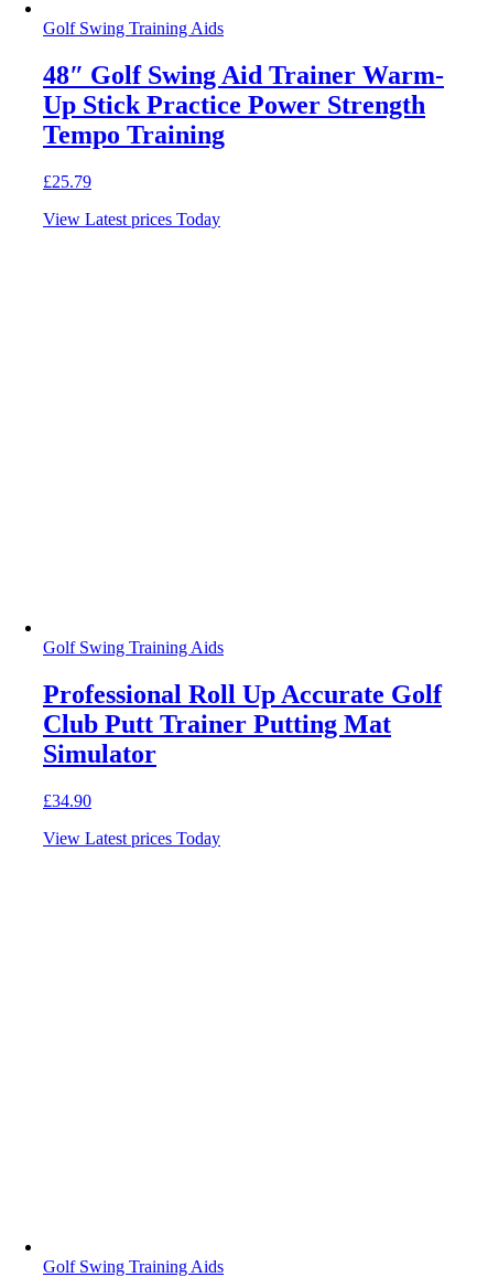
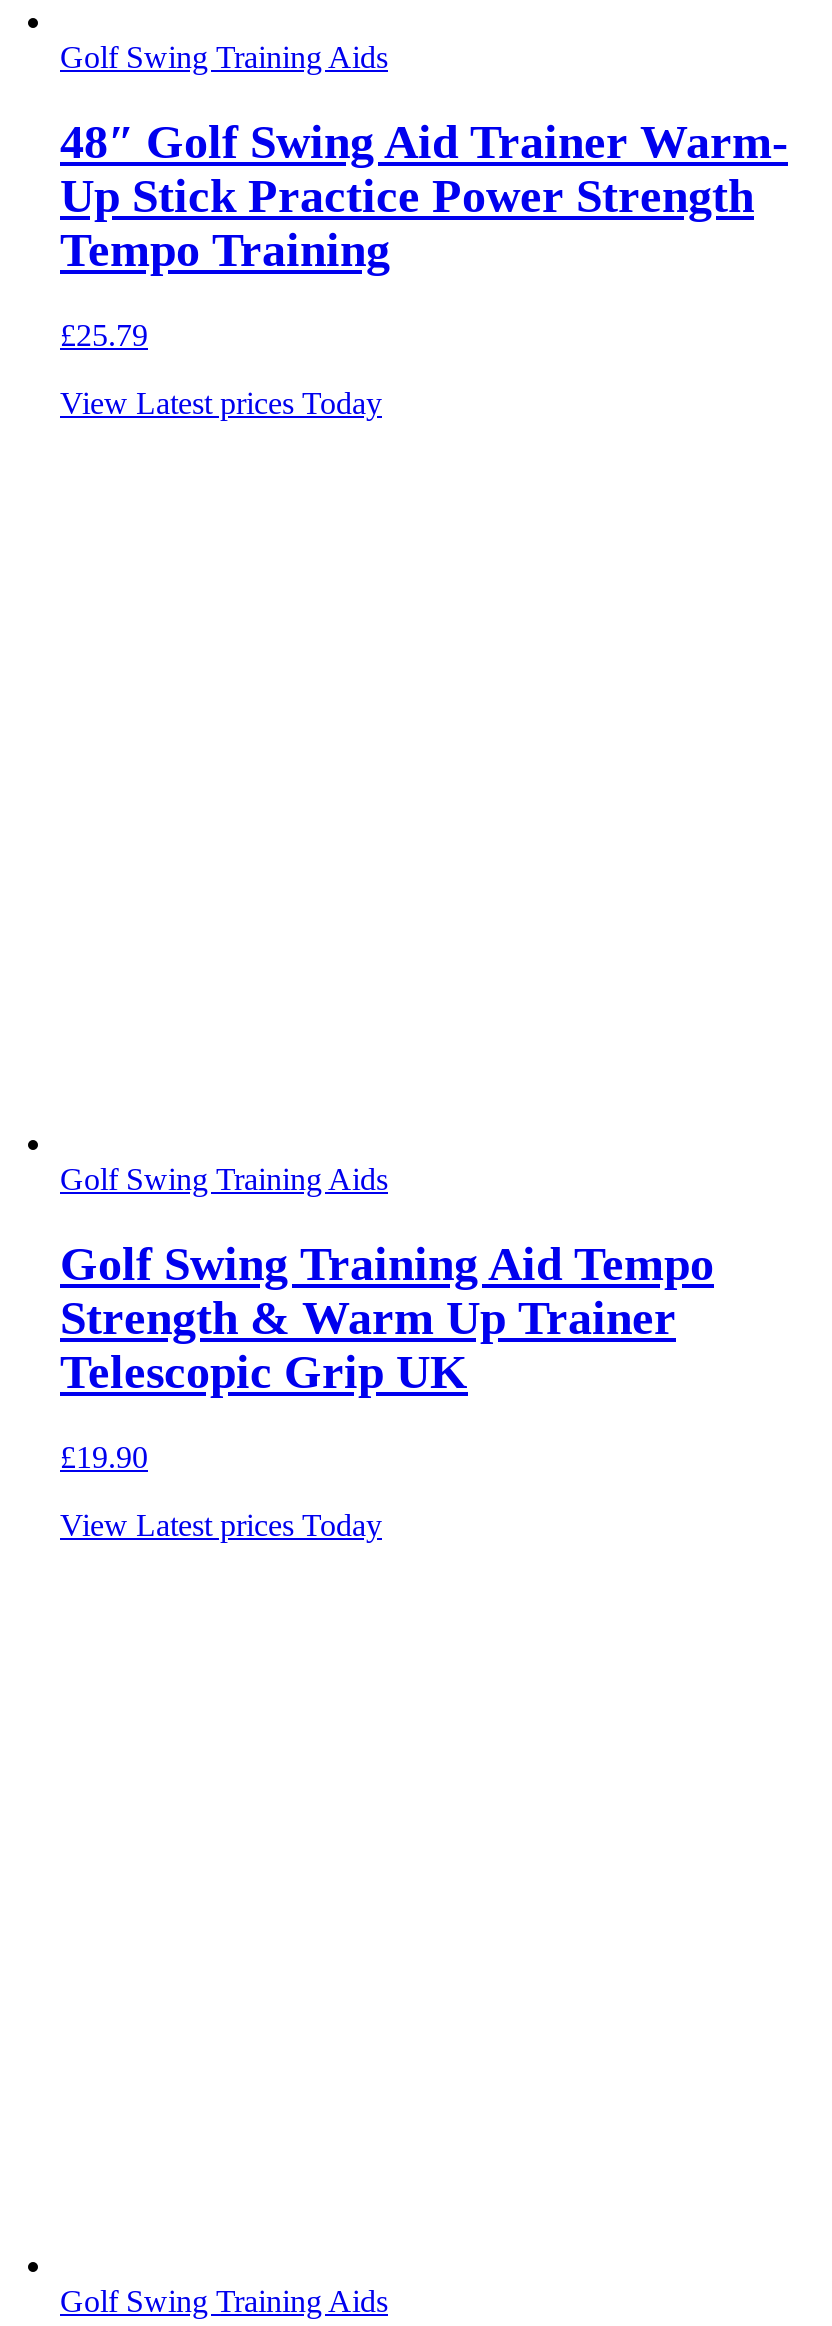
- Professional Roll Up Accurate Golf
- Club Putt Trainer Putting Mat
- Simulator
+ Golf Swing Training Aid Tempo
+ Strength & Warm Up Trainer
+ Telescopic Grip UK

- £34.90
+ £19.90
